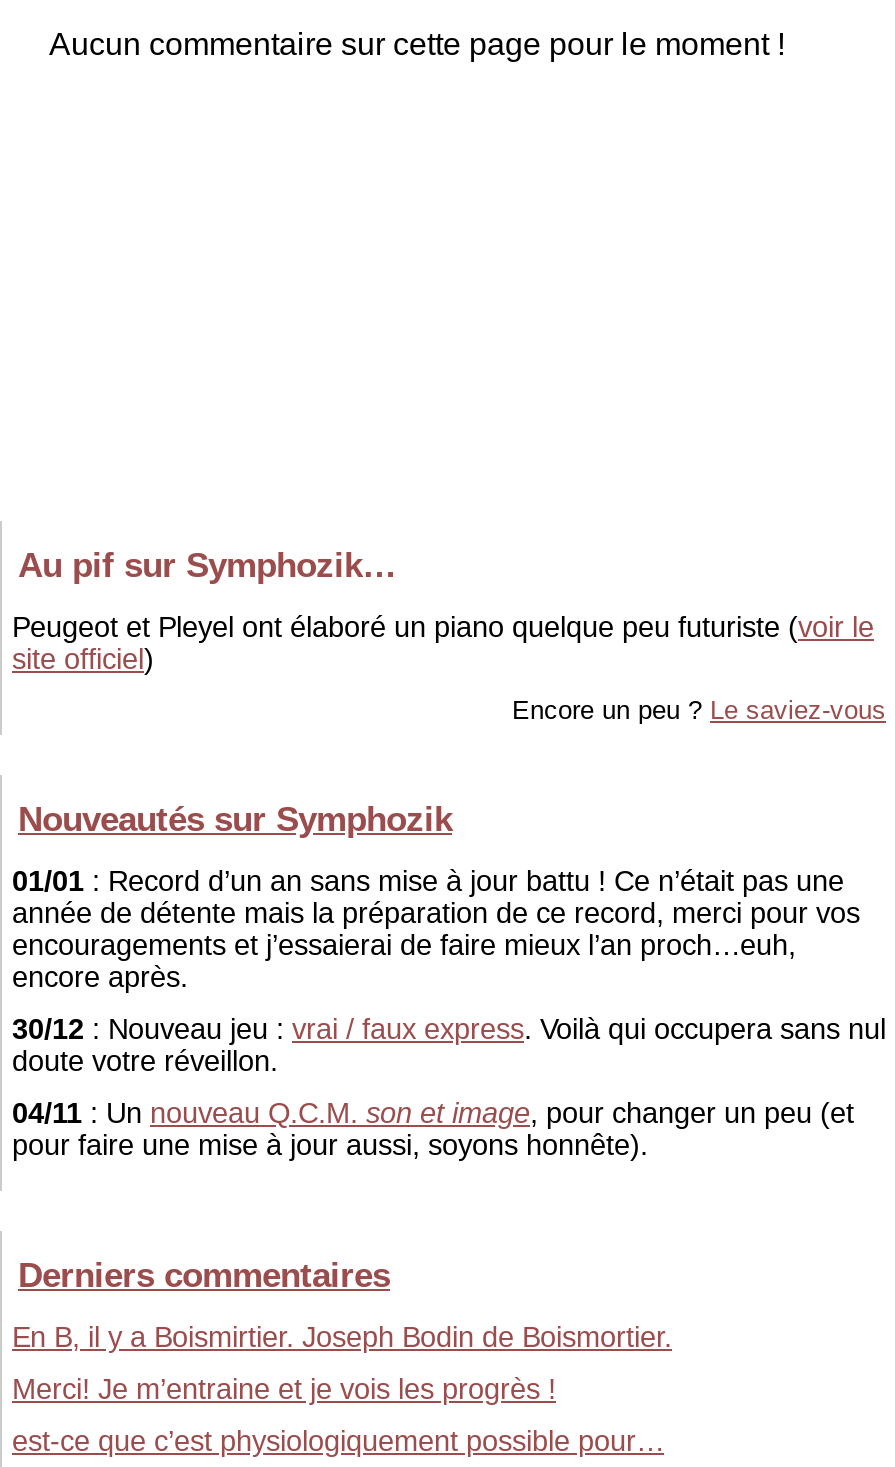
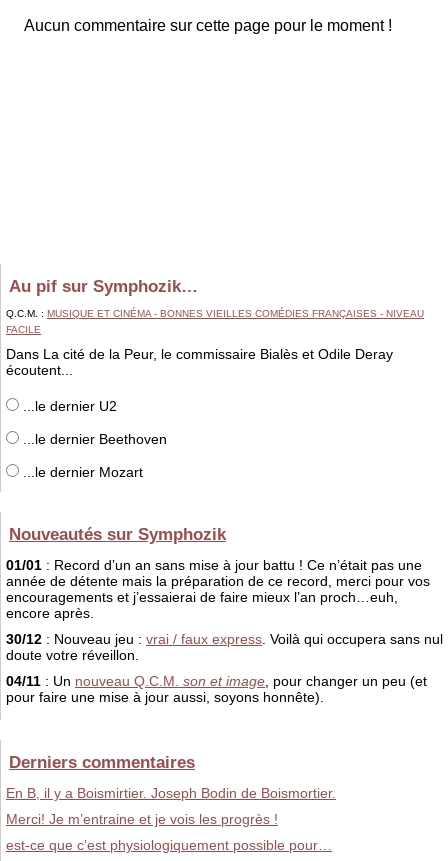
- Peugeot et Pleyel ont élaboré un piano quelque peu futuriste (voir le
- site officiel)
- Encore un peu ? Le saviez-vous
+ Q.C.M. : MUSIQUE ET CINÉMA - BONNES VIEILLES COMÉDIES FRANÇAISES - NIVEAU
+ FACILE
+ Dans La cité de la Peur, le commissaire Bialès et Odile Deray
+ écoutent...
+ ...le dernier U2
+ ...le dernier Beethoven
+ ...le dernier Mozart
